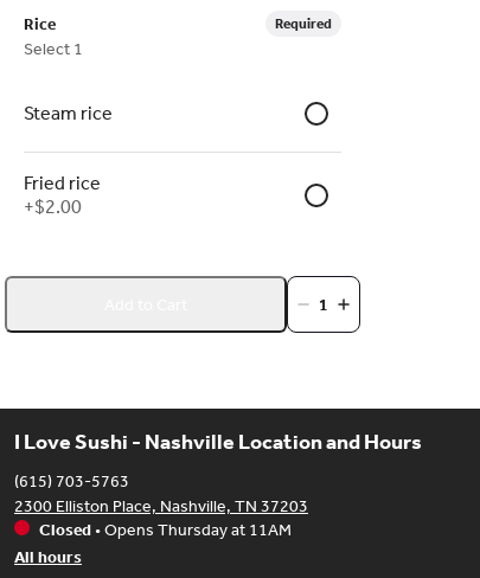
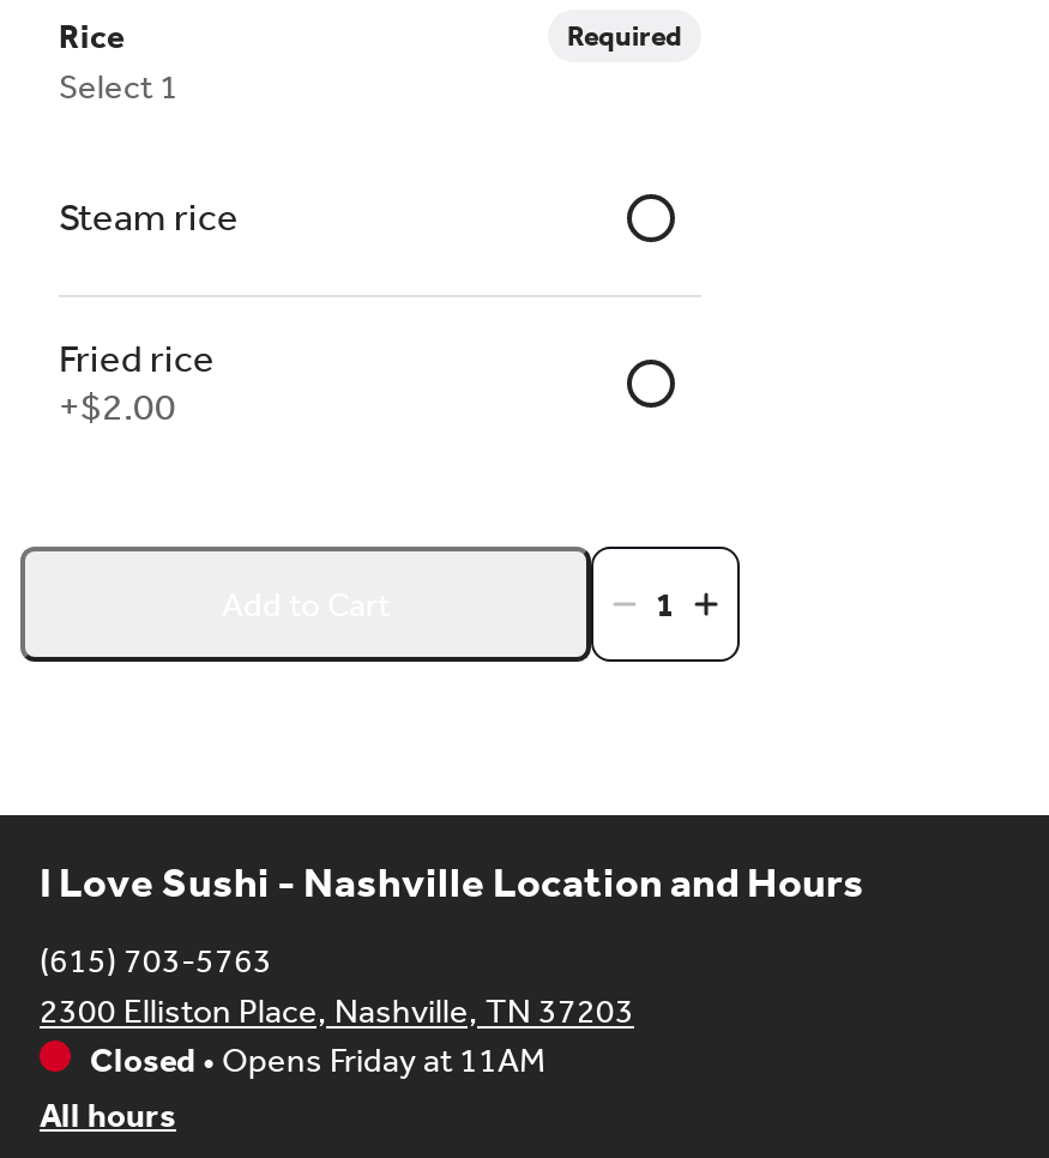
- Closed • Opens Thursday at 11AM
+ Closed • Opens Friday at 11AM
